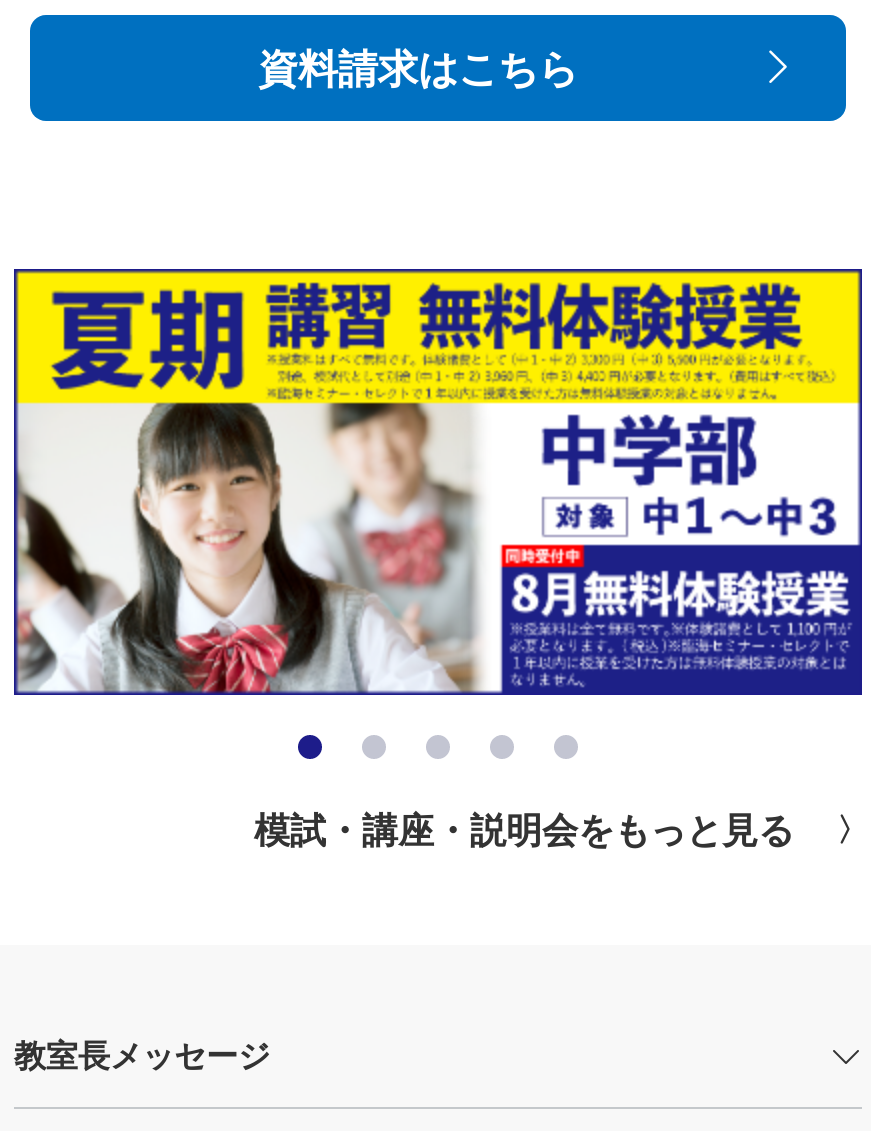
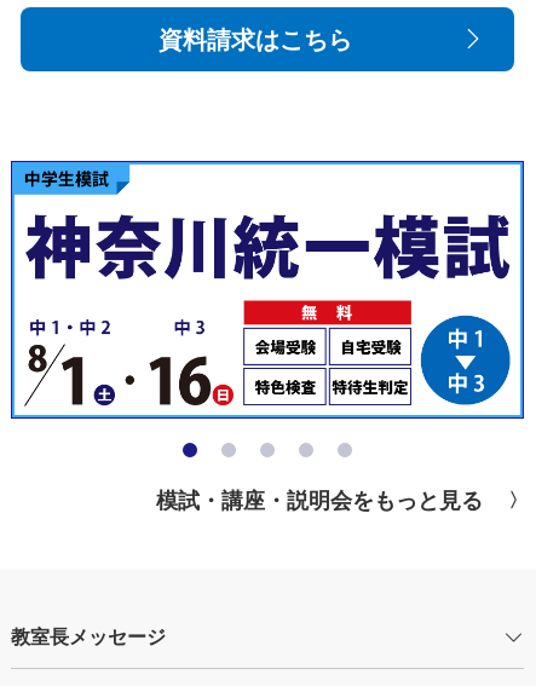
- [image]
+ [image]
